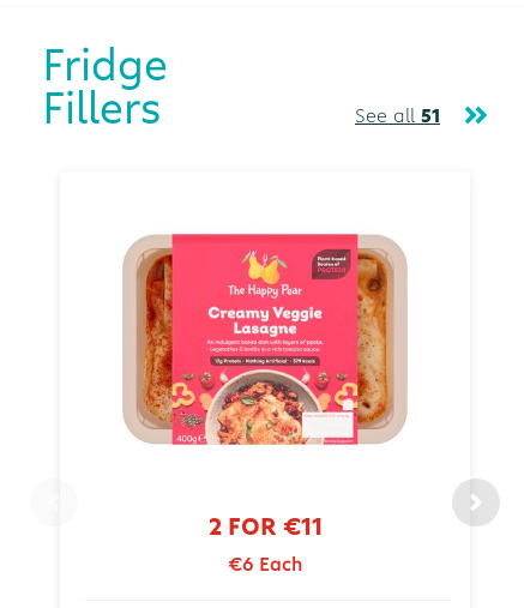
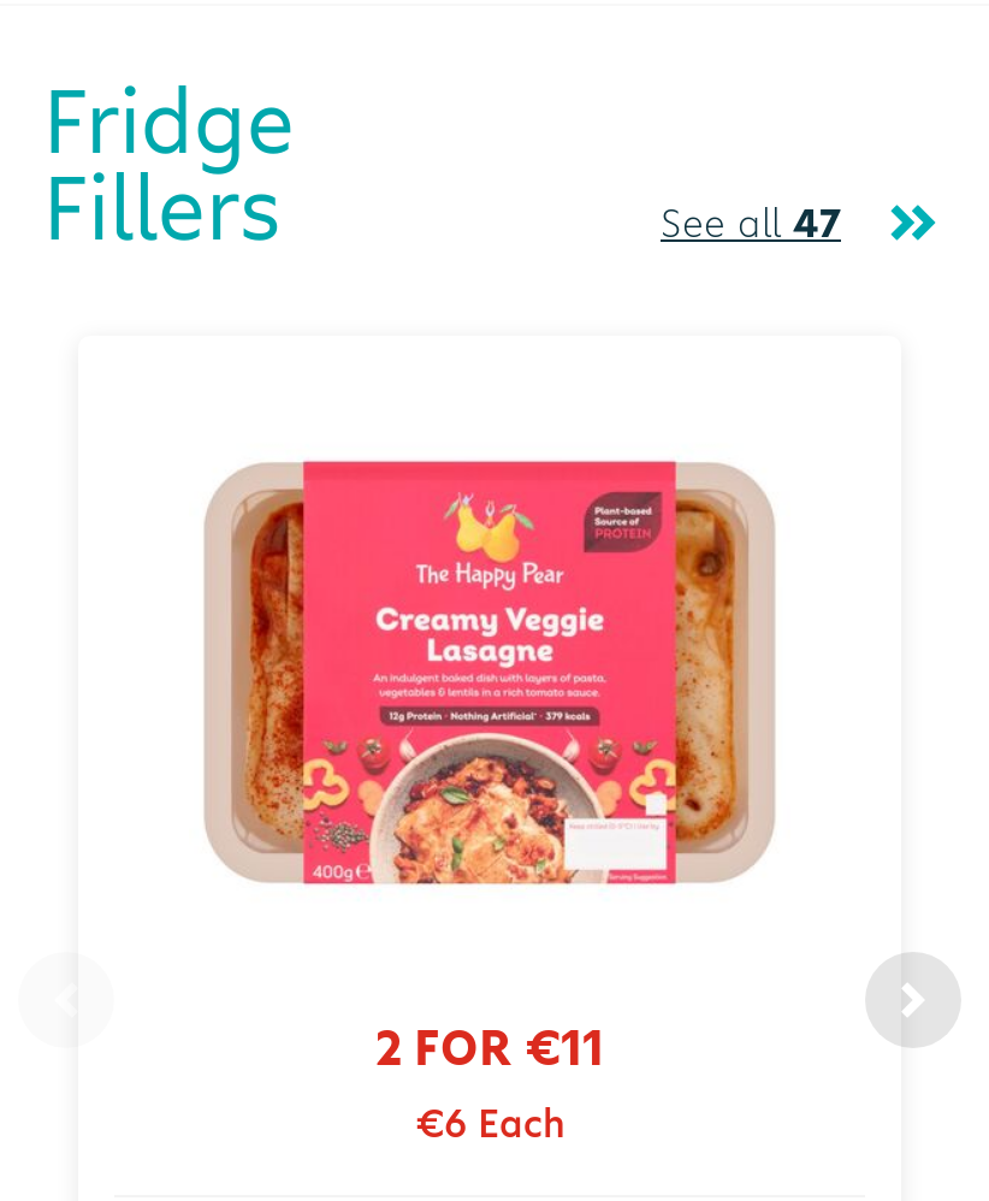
- See all 51
+ See all 47
